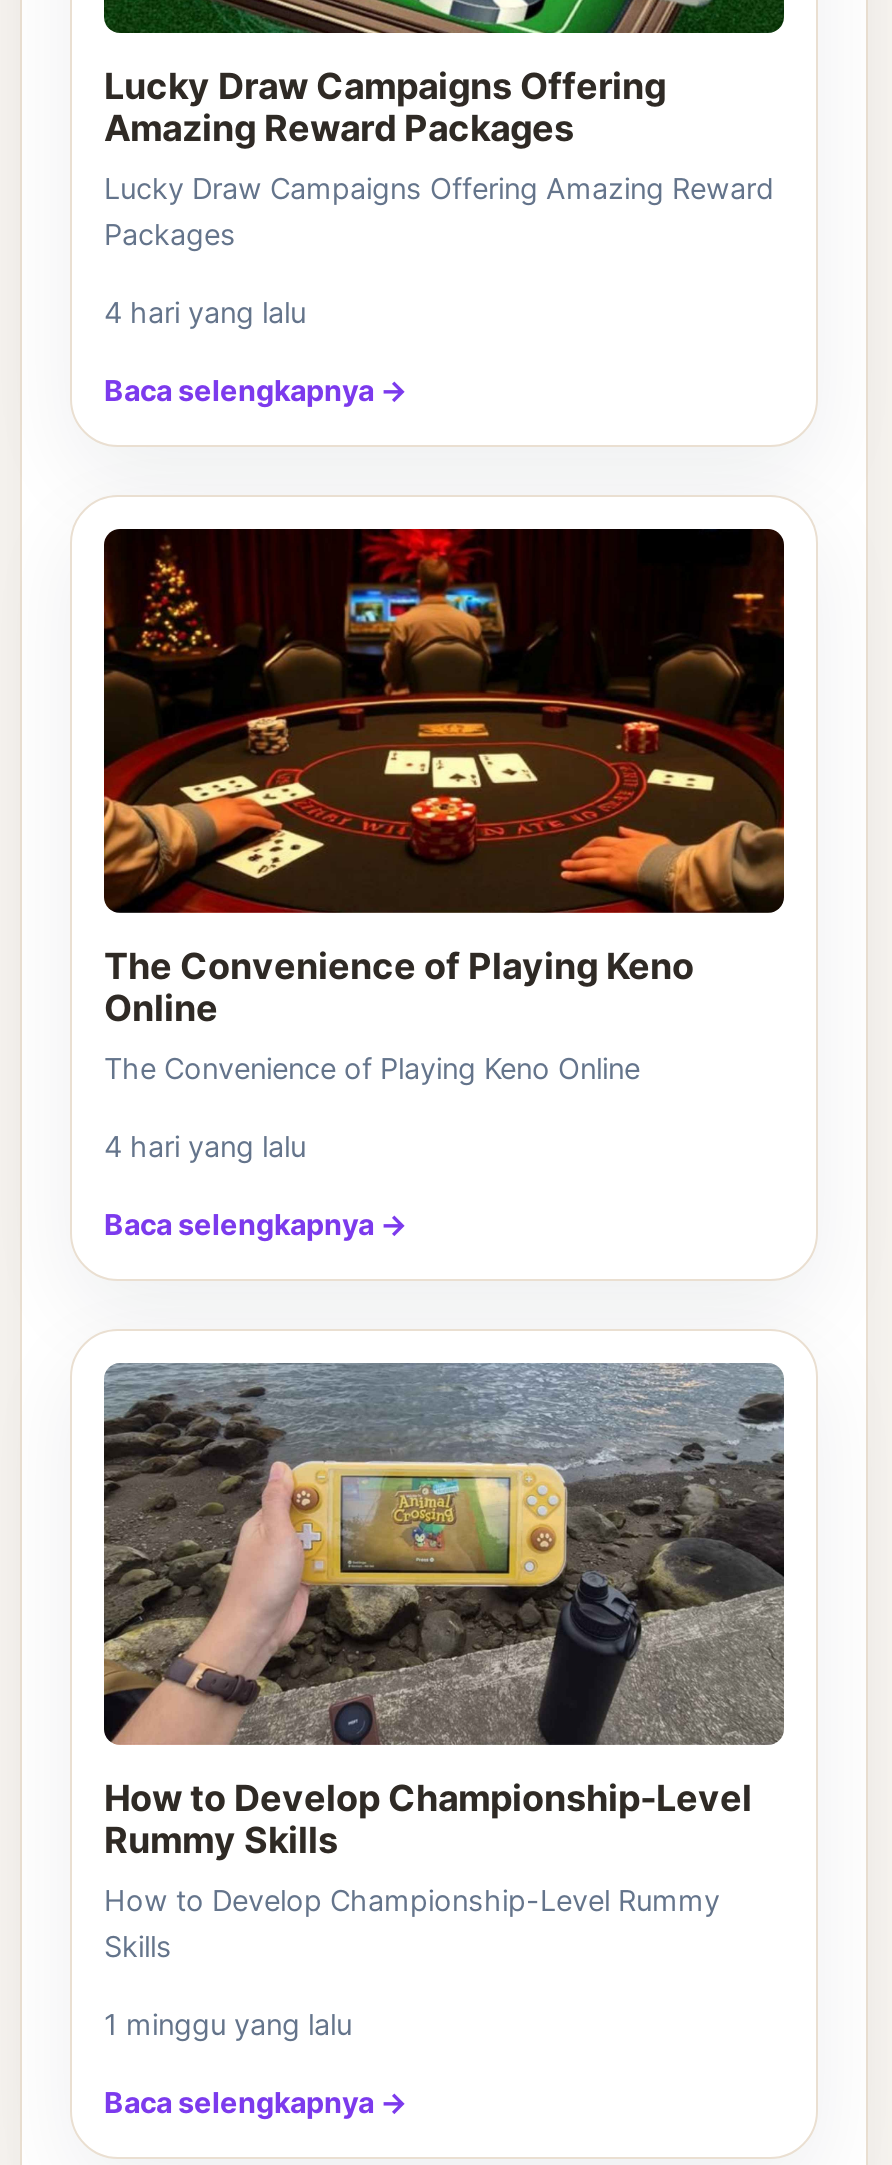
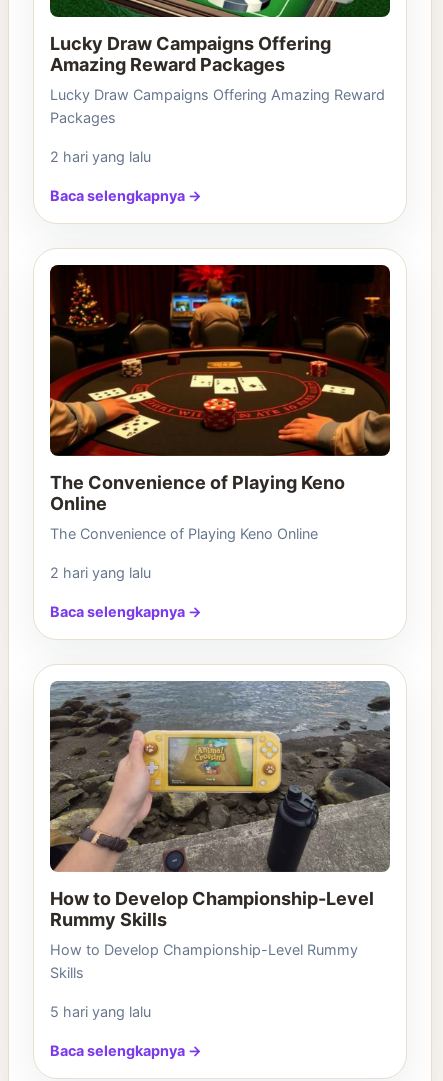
- 4 hari yang lalu
+ 2 hari yang lalu

- 4 hari yang lalu
+ 2 hari yang lalu

- 1 minggu yang lalu
+ 5 hari yang lalu
